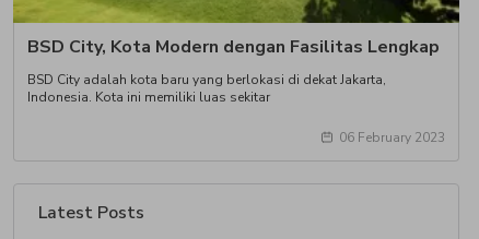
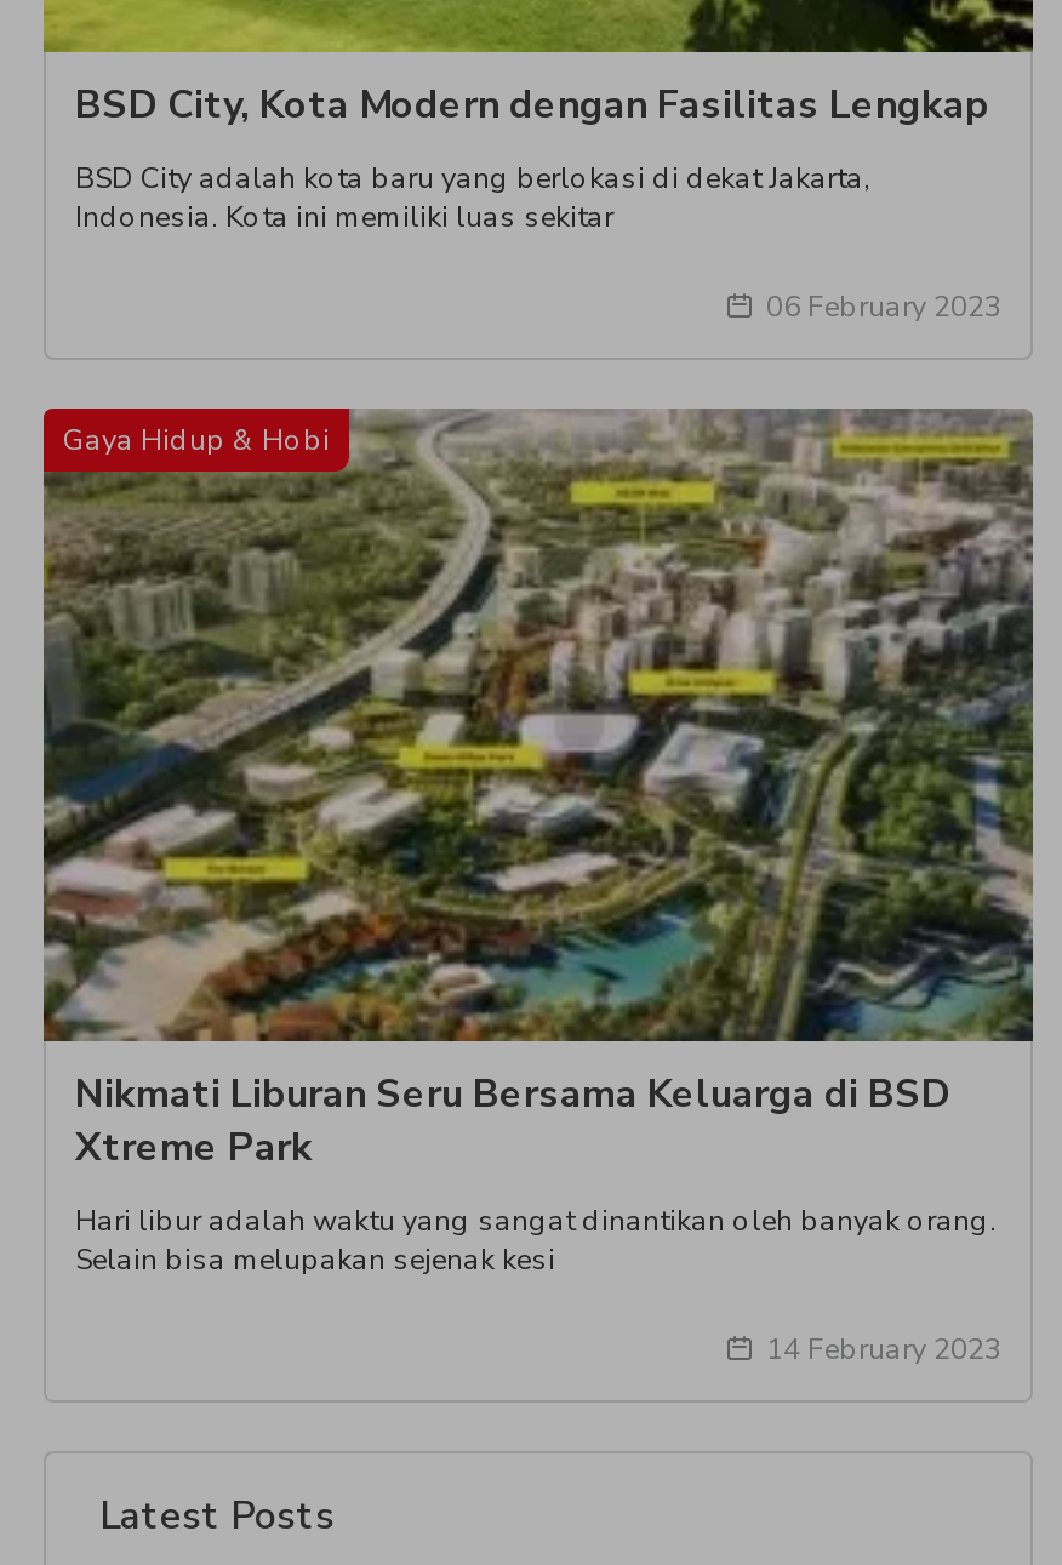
+ [image]
+ Gaya Hidup & Hobi

+ Nikmati Liburan Seru Bersama Keluarga di BSD
+ Xtreme Park
+ Hari libur adalah waktu yang sangat dinantikan oleh banyak orang.
+ Selain bisa melupakan sejenak kesi
+ 14 February 2023
